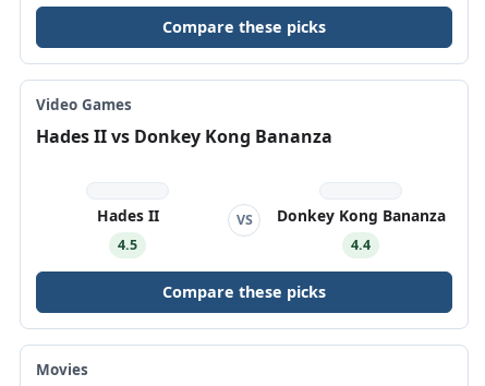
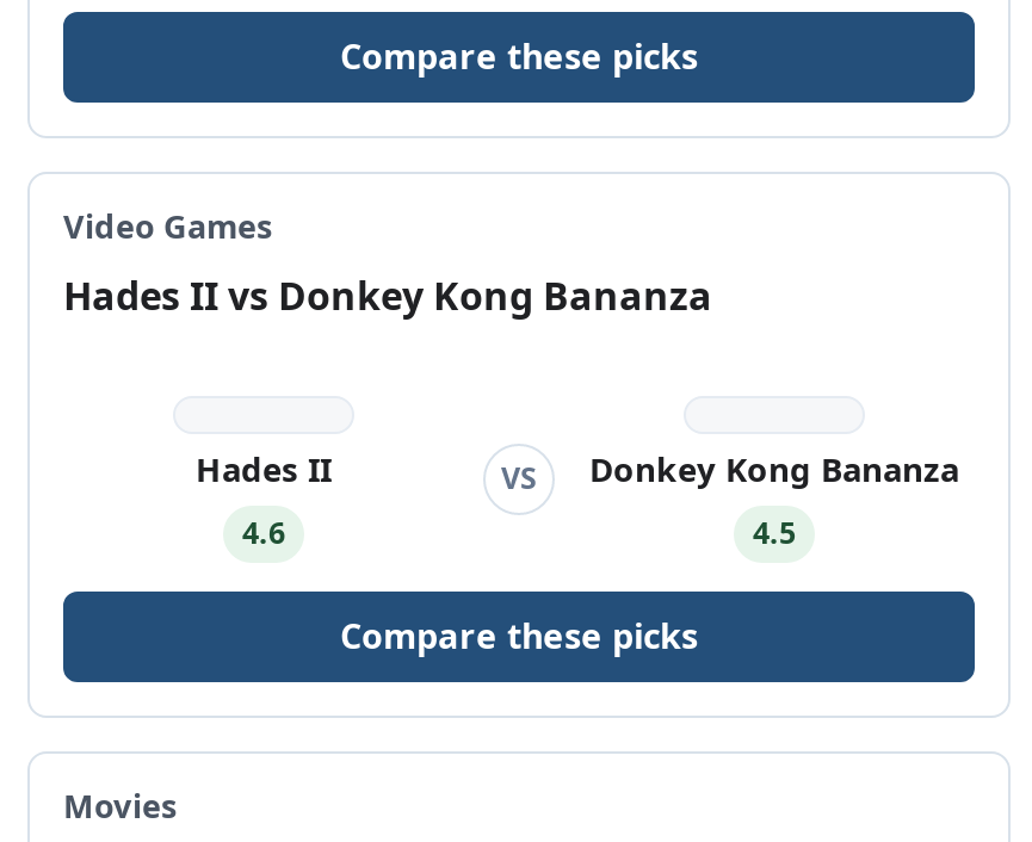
- 4.5
+ 4.6

- 4.4
+ 4.5
